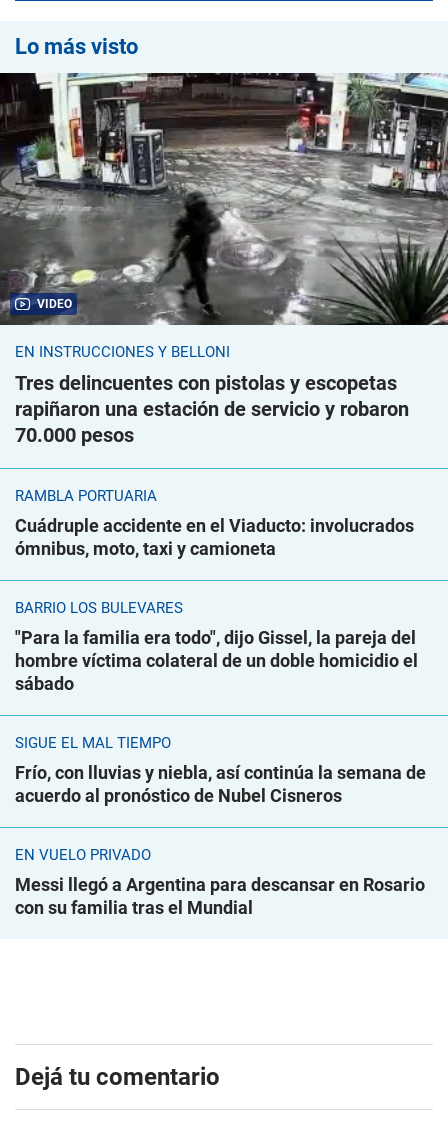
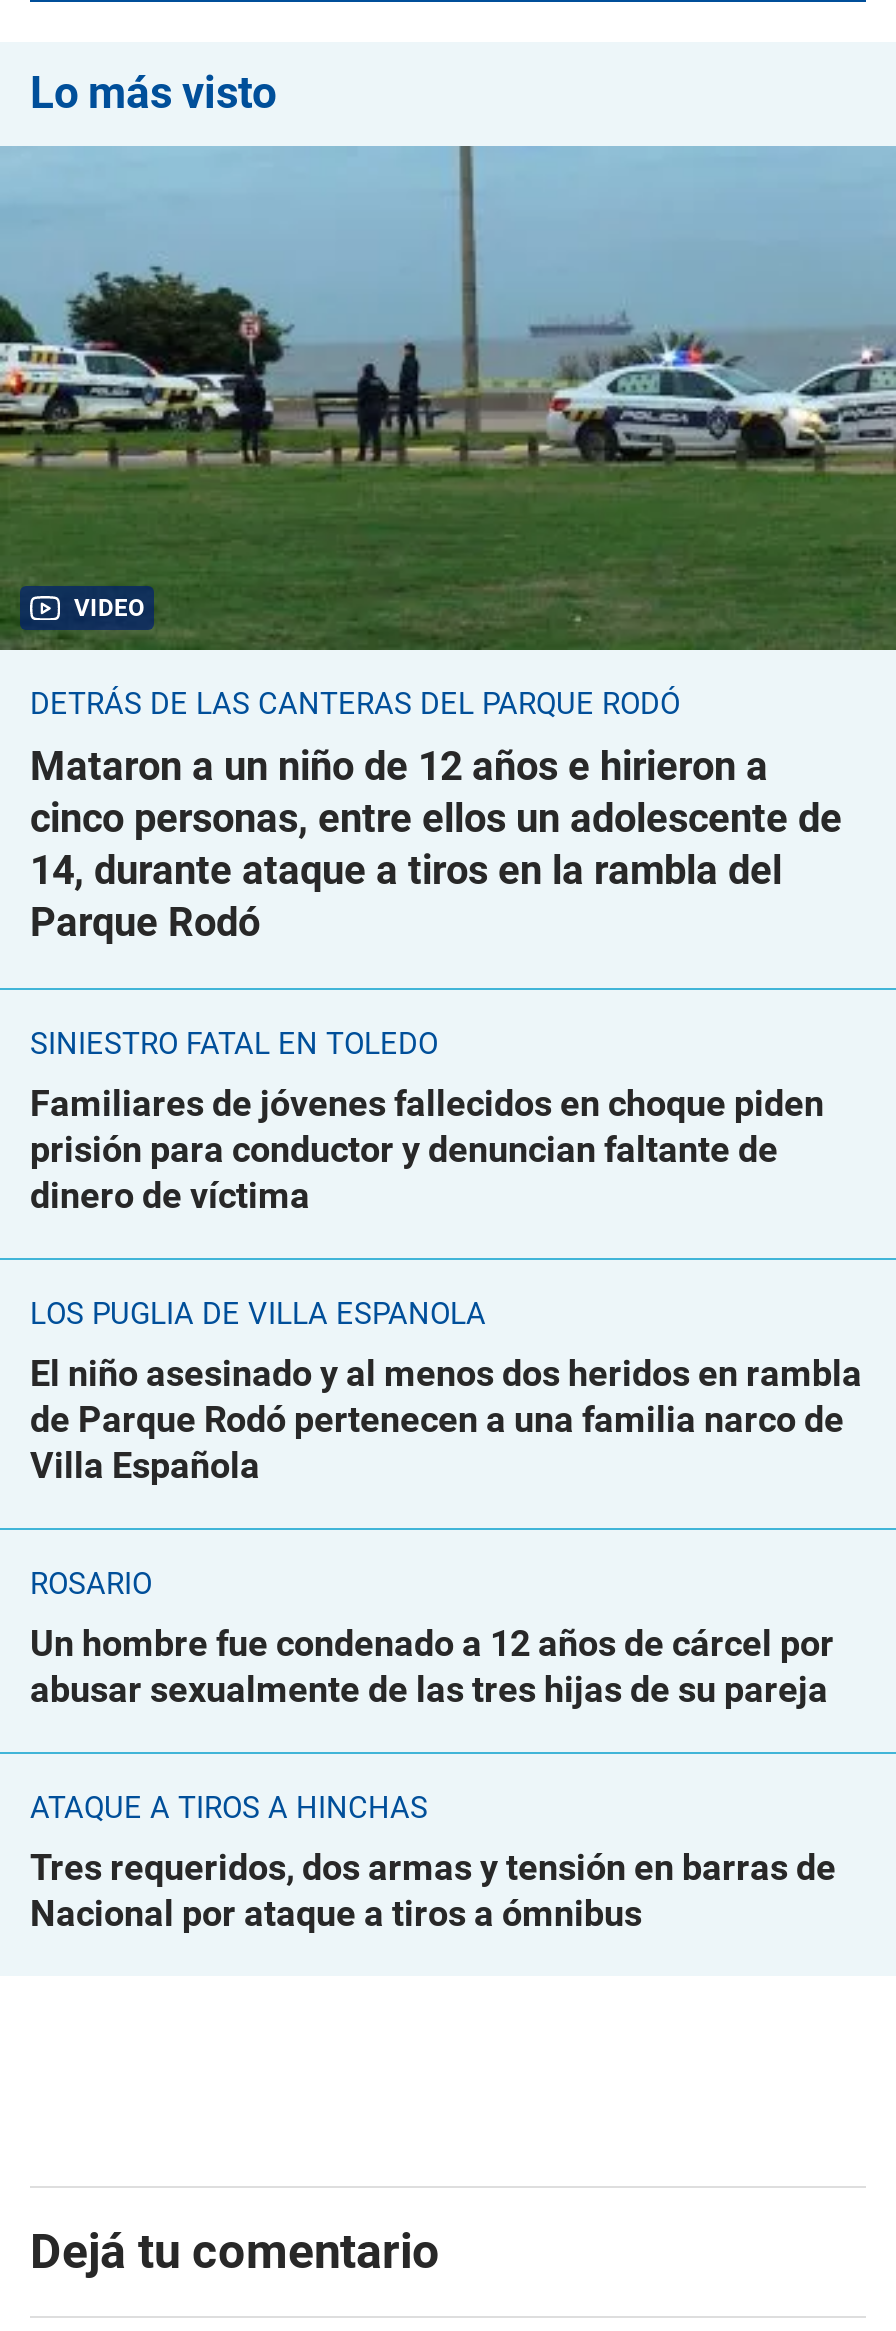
- [image]
- EN INSTRUCCIONES Y BELLONI
- Tres delincuentes con pistolas y escopetas
- rapiñaron una estación de servicio y robaron
- 70.000 pesos
+ [image]
+ DETRÁS DE LAS CANTERAS DEL PARQUE RODÓ
+ Mataron a un niño de 12 años e hirieron a
+ cinco personas, entre ellos un adolescente de
+ 14, durante ataque a tiros en la rambla del
+ Parque Rodó

- RAMBLA PORTUARIA
+ SINIESTRO FATAL EN TOLEDO

- Cuádruple accidente en el Viaducto: involucrados
- ómnibus, moto, taxi y camioneta
+ Familiares de jóvenes fallecidos en choque piden
+ prisión para conductor y denuncian faltante de
+ dinero de víctima

- BARRIO LOS BULEVARES
+ LOS PUGLIA DE VILLA ESPAÑOLA

- "Para la familia era todo", dijo Gissel, la pareja del
- hombre víctima colateral de un doble homicidio el
- sábado
+ El niño asesinado y al menos dos heridos en rambla
+ de Parque Rodó pertenecen a una familia narco de
+ Villa Española

- SIGUE EL MAL TIEMPO
+ ROSARIO

- Frío, con lluvias y niebla, así continúa la semana de
- acuerdo al pronóstico de Nubel Cisneros
+ Un hombre fue condenado a 12 años de cárcel por
+ abusar sexualmente de las tres hijas de su pareja

- EN VUELO PRIVADO
+ ATAQUE A TIROS A HINCHAS

- Messi llegó a Argentina para descansar en Rosario
- con su familia tras el Mundial
+ Tres requeridos, dos armas y tensión en barras de
+ Nacional por ataque a tiros a ómnibus
